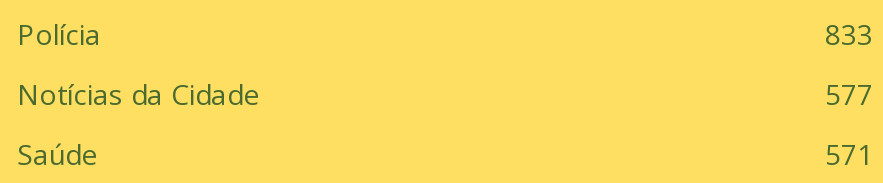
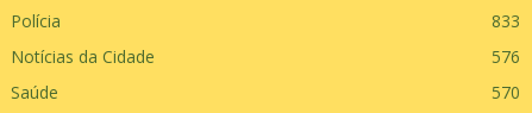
- 577
+ 576

- 571
+ 570
